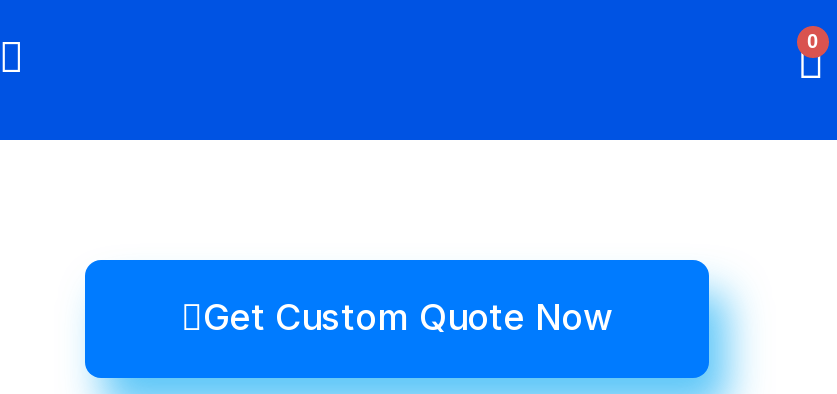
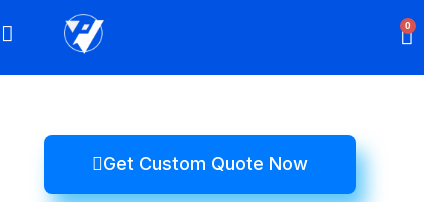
+ [image]
